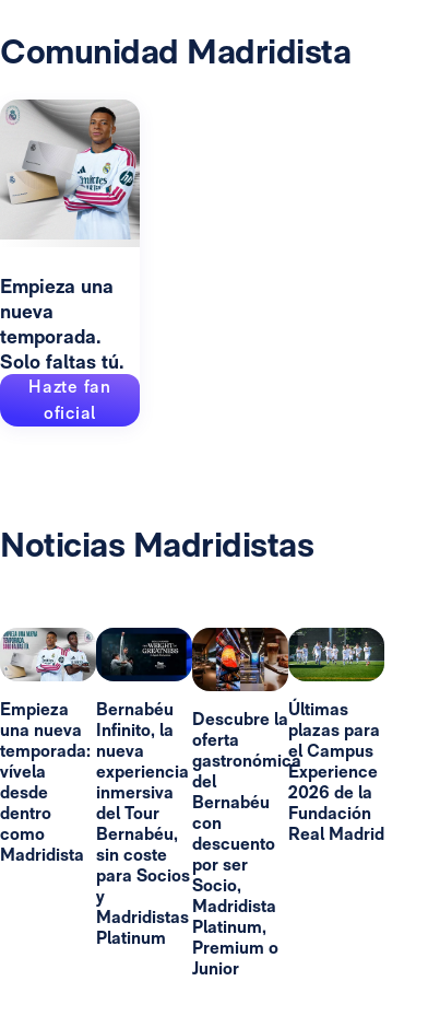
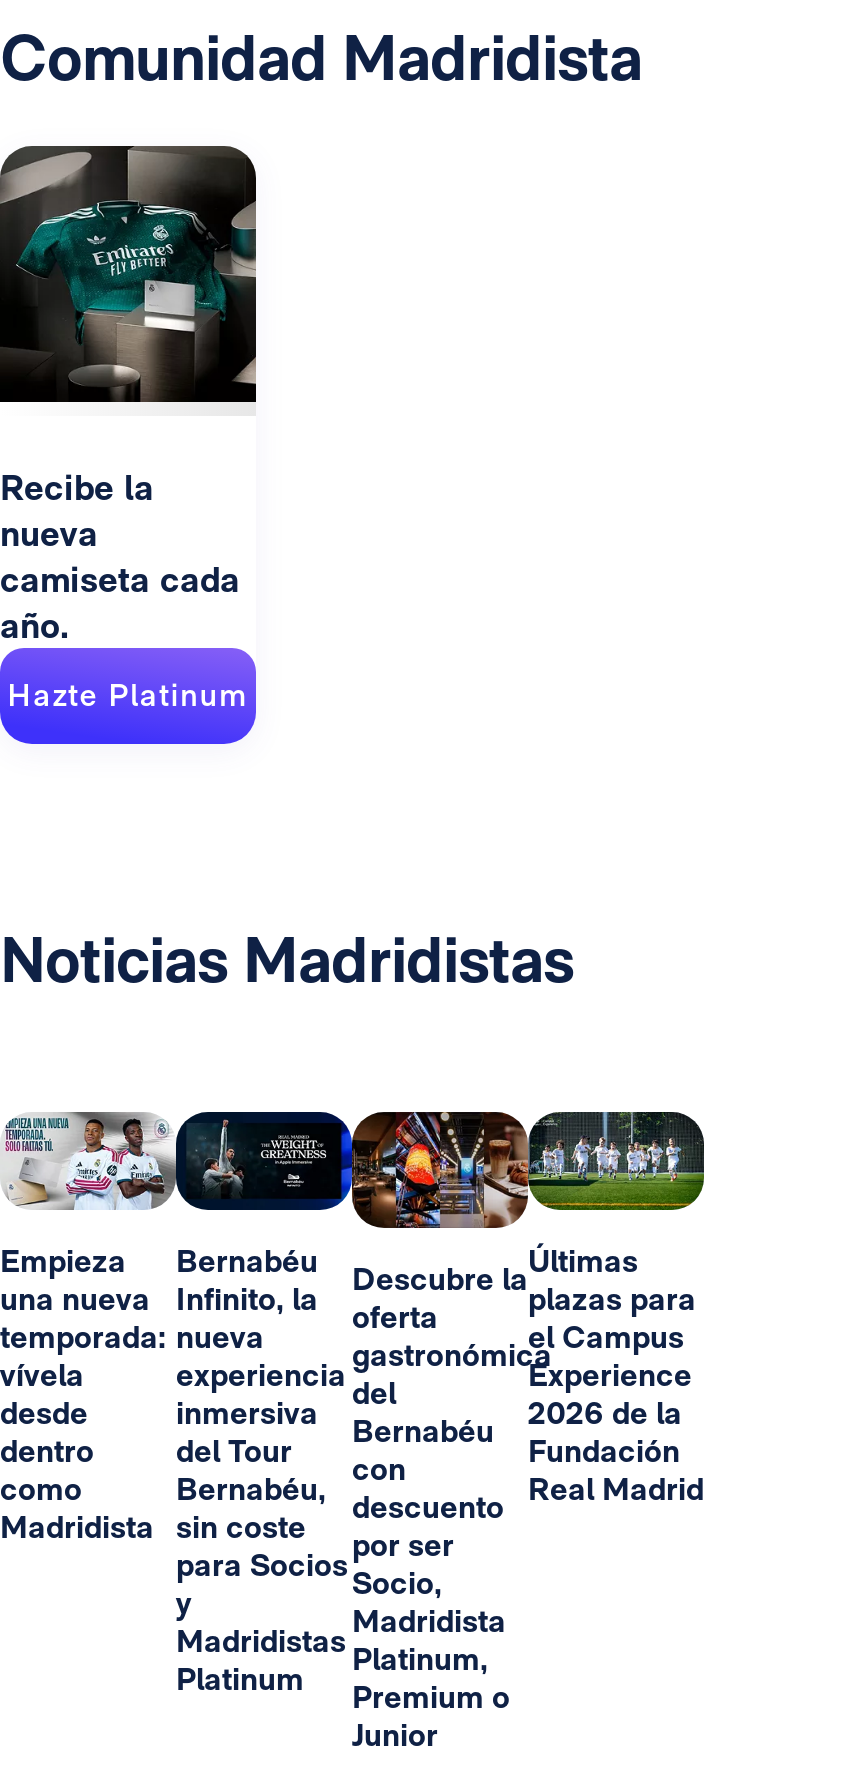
- [image]
- Empieza una
+ [image]
+ Recibe la

- temporada.
- Solo faltas tú.
- Hazte fan
- oficial
+ camiseta cada
+ año.
+ Hazte Platinum
